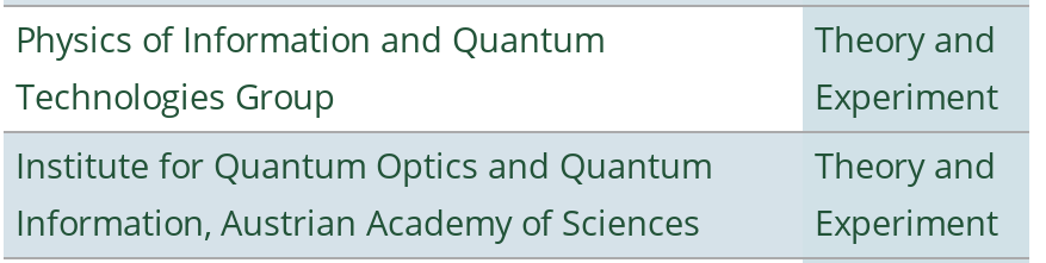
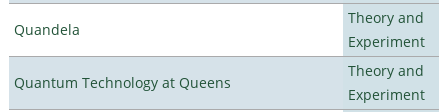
- Physics of Information and Quantum
- Technologies Group
+ Quandela

- Institute for Quantum Optics and Quantum
- Information, Austrian Academy of Sciences
+ Quantum Technology at Queens
